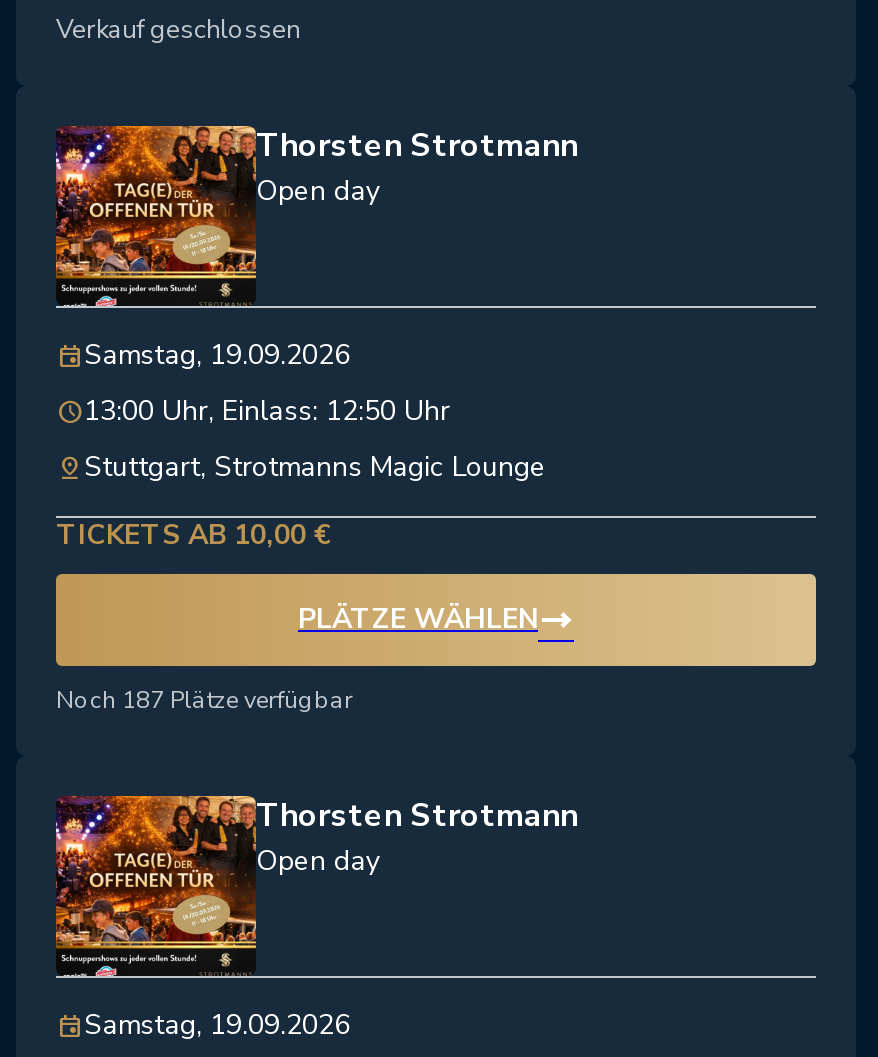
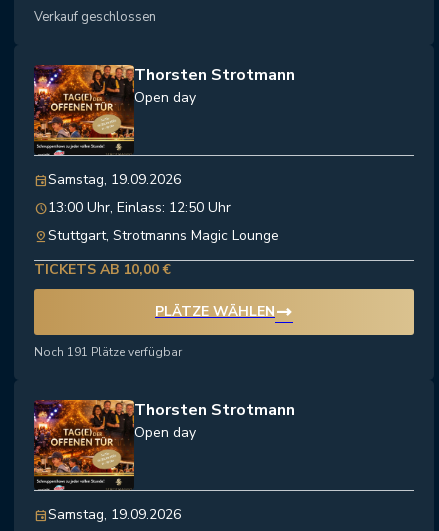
- Noch 187 Plätze verfügbar
+ Noch 191 Plätze verfügbar
